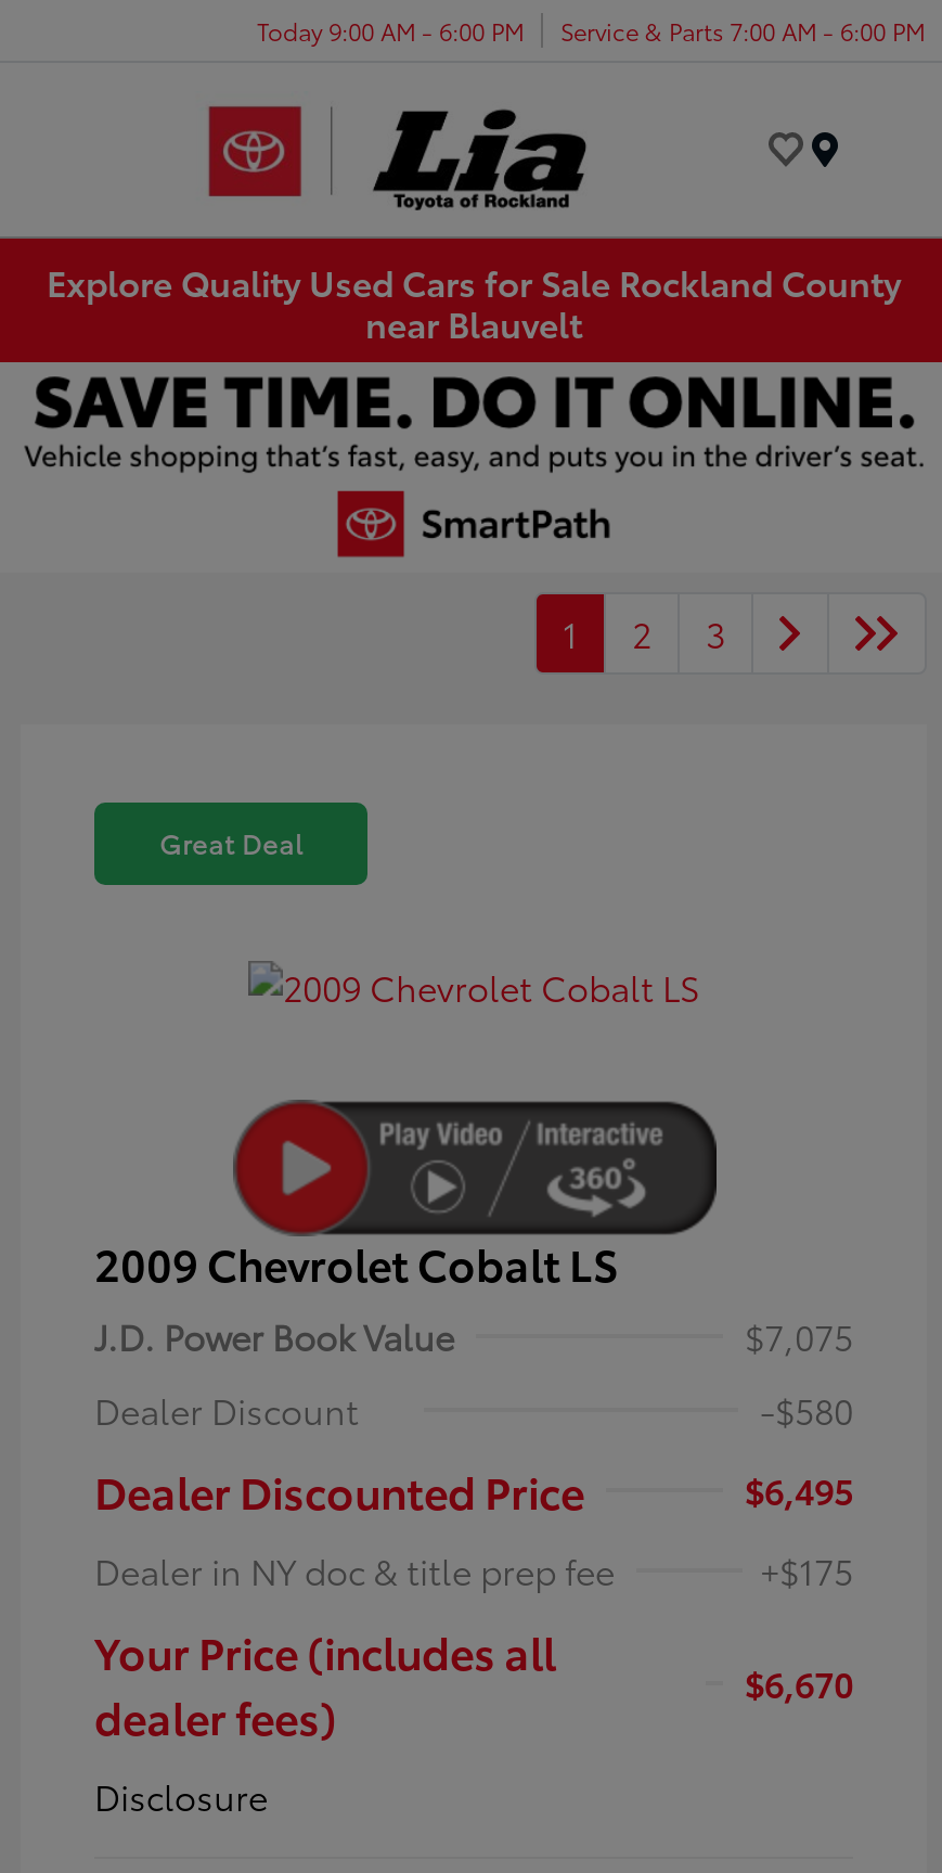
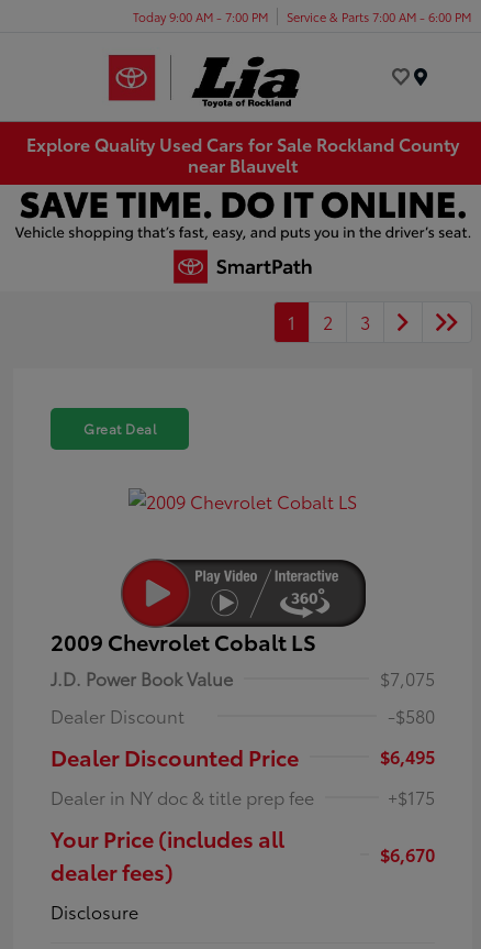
- Today 9:00 AM - 6:00 PM Service & Parts 7:00 AM - 6:00 PM
+ Today 9:00 AM - 7:00 PM Service & Parts 7:00 AM - 6:00 PM
